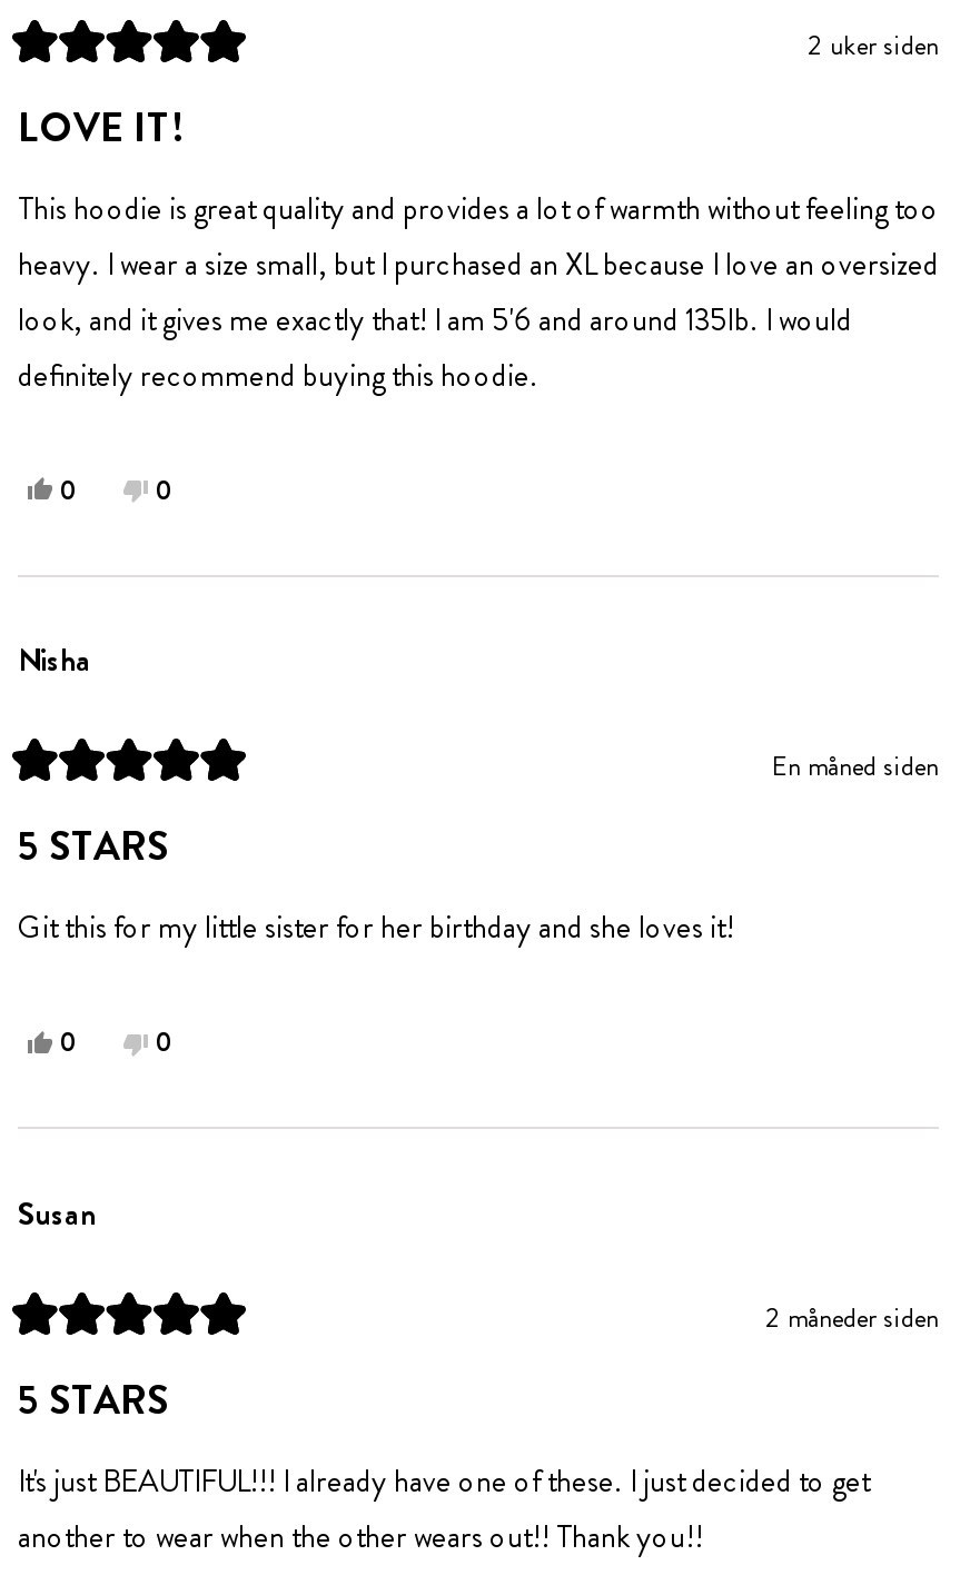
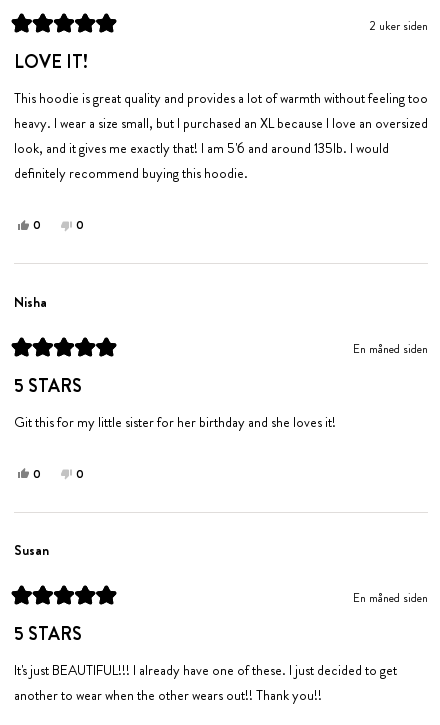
- 2 måneder siden
+ En måned siden
